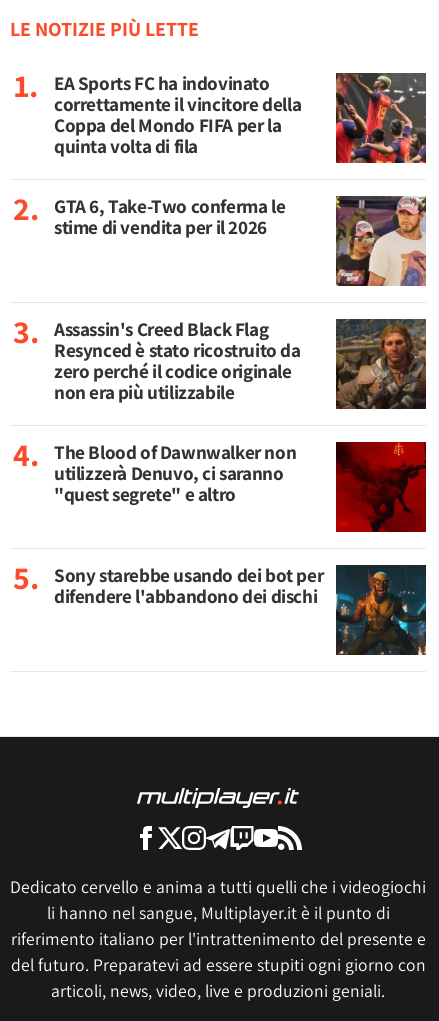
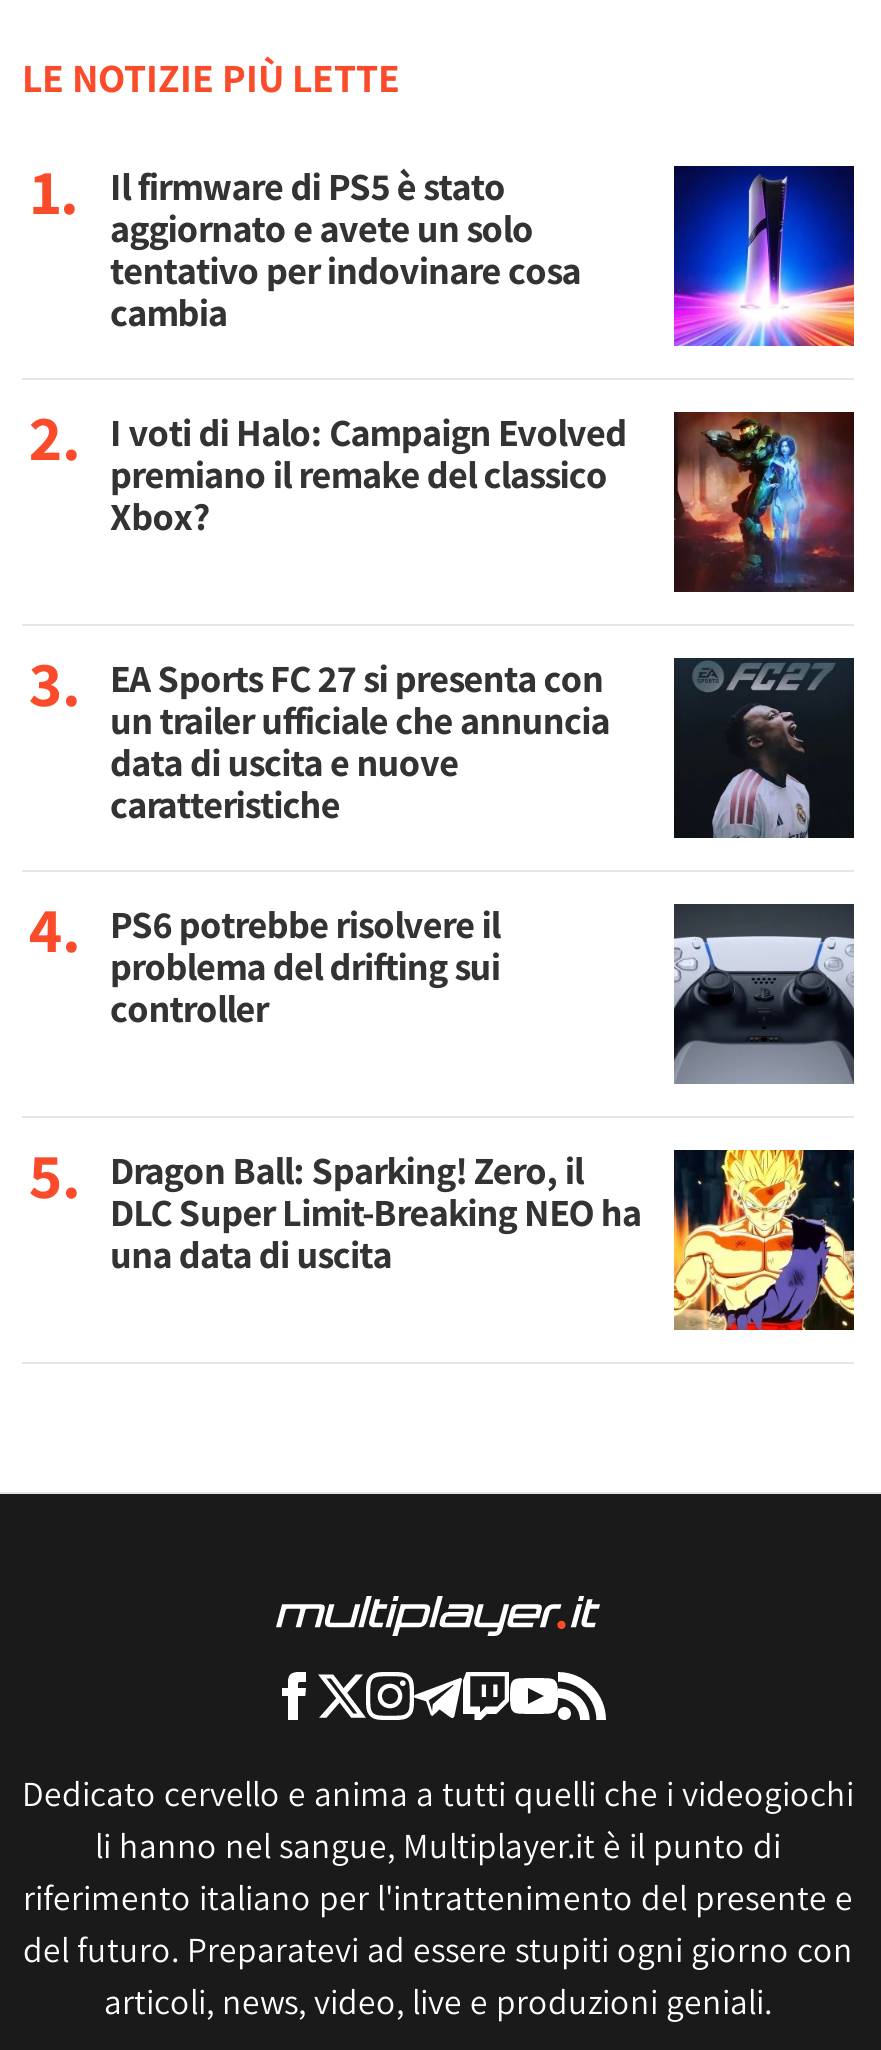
- EA Sports FC ha indovinato
- correttamente il vincitore della
- Coppa del Mondo FIFA per la
- quinta volta di fila
+ Il firmware di PS5 è stato
+ aggiornato e avete un solo
+ tentativo per indovinare cosa
+ cambia

- [image]
+ [image]

- GTA 6, Take-Two conferma le
- stime di vendita per il 2026
+ I voti di Halo: Campaign Evolved
+ premiano il remake del classico
+ Xbox?

- [image]
+ [image]

- [image]
- Assassin's Creed Black Flag
- Resynced è stato ricostruito da
- zero perché il codice originale
- non era più utilizzabile
+ [image]
+ EA Sports FC 27 si presenta con
+ un trailer ufficiale che annuncia
+ data di uscita e nuove
+ caratteristiche

- The Blood of Dawnwalker non
- utilizzerà Denuvo, ci saranno
- "quest segrete" e altro
+ PS6 potrebbe risolvere il
+ problema del drifting sui
+ controller

- [image]
+ [image]

- [image]
- Sony starebbe usando dei bot per
- difendere l'abbandono dei dischi
+ [image]
+ Dragon Ball: Sparking! Zero, il
+ DLC Super Limit-Breaking NEO ha
+ una data di uscita
